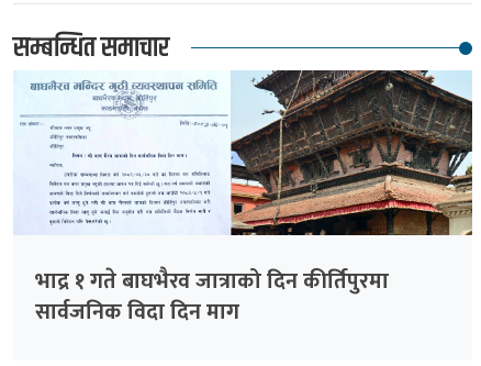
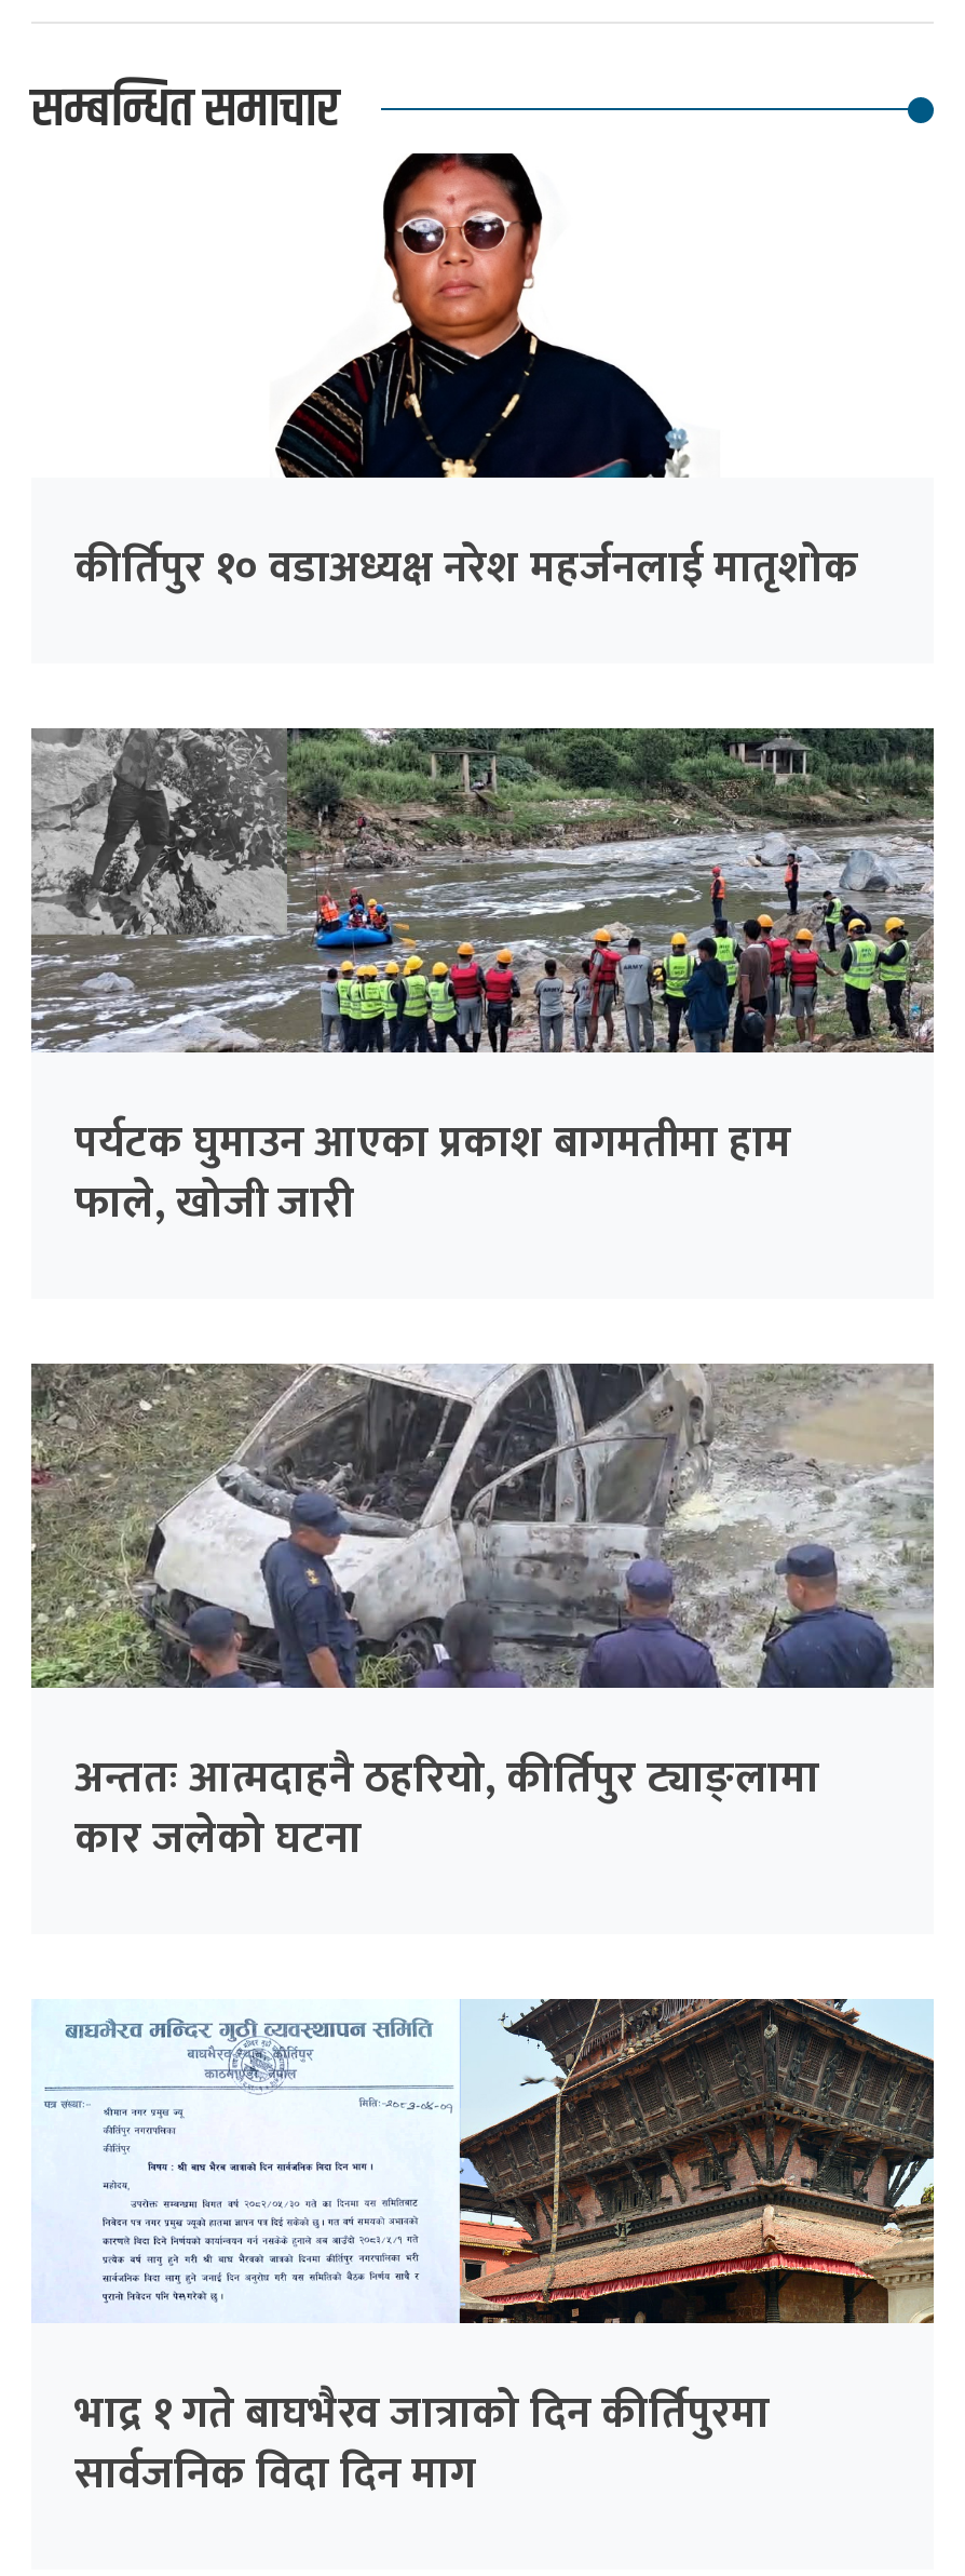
+ [image]
+ पर्यटक घुमाउन आएका प्रकाश बागमतीमा हाम
+ फाले, खोजी जारी

+ [image]
+ अन्ततः आत्मदाहनै ठहरियो, कीर्तिपुर ट्याङ्लामा
+ कार जलेको घटना

+ [image]
+ कीर्तिपुर १० वडाअध्यक्ष नरेश महर्जनलाई मातृशोक
